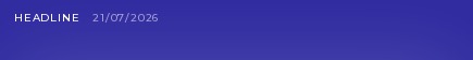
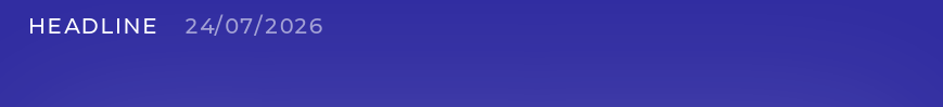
- HEADLINE 21/07/2026
+ HEADLINE 24/07/2026
